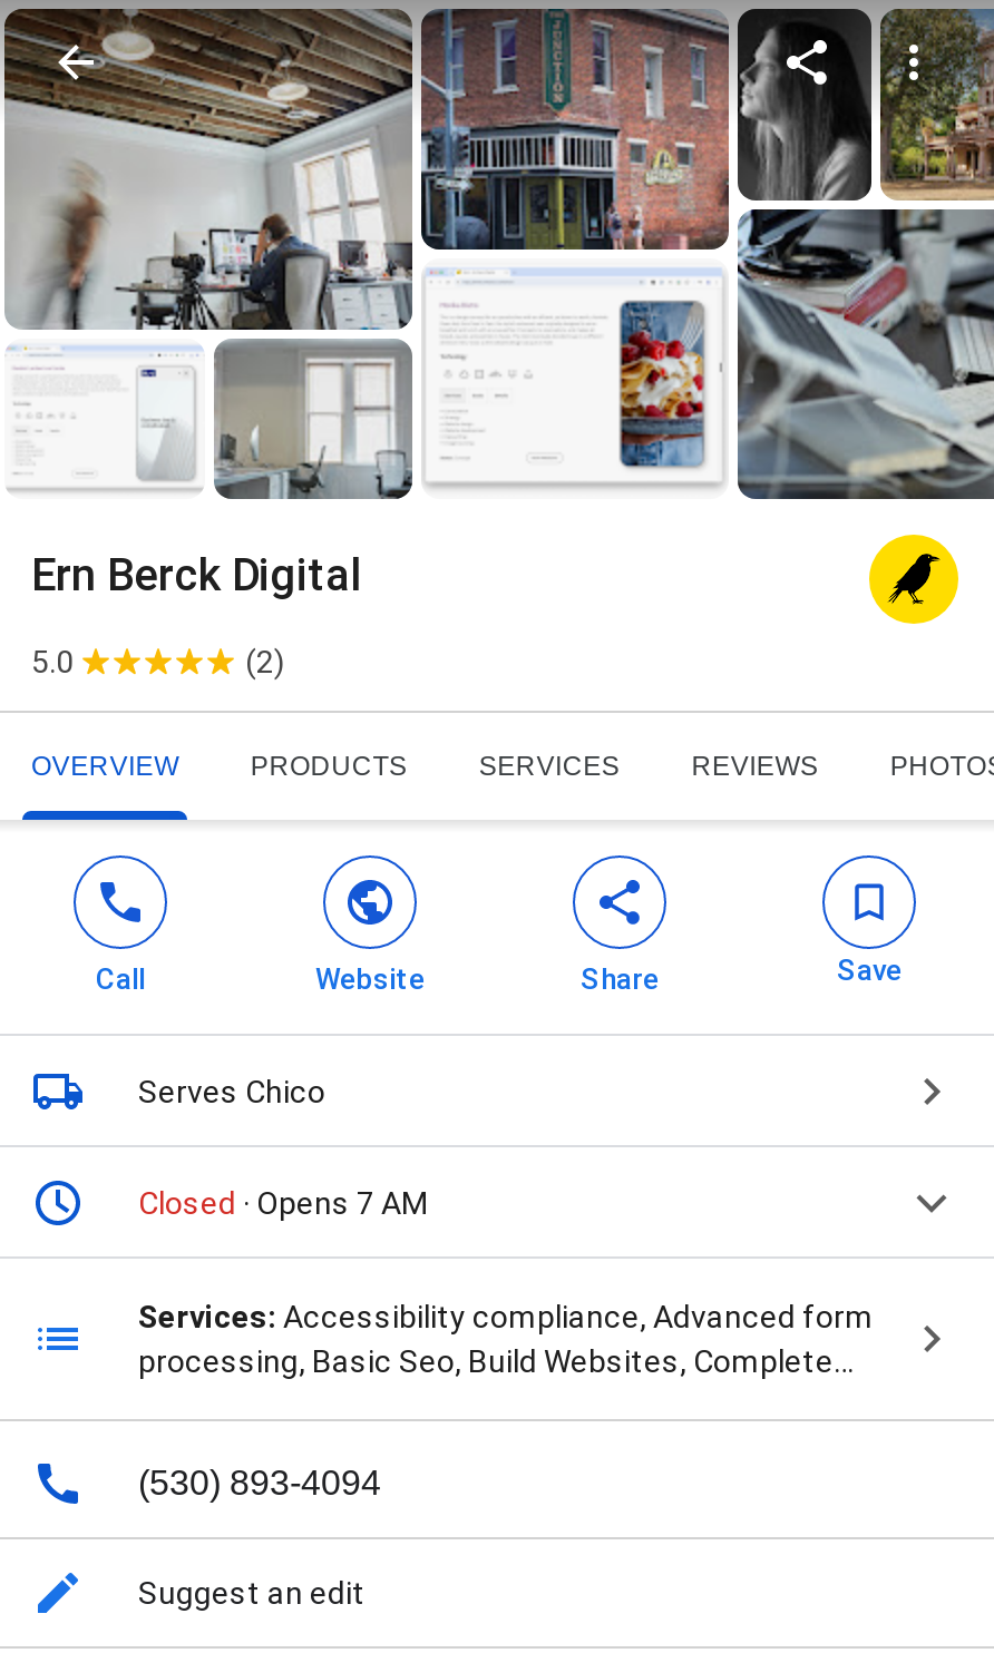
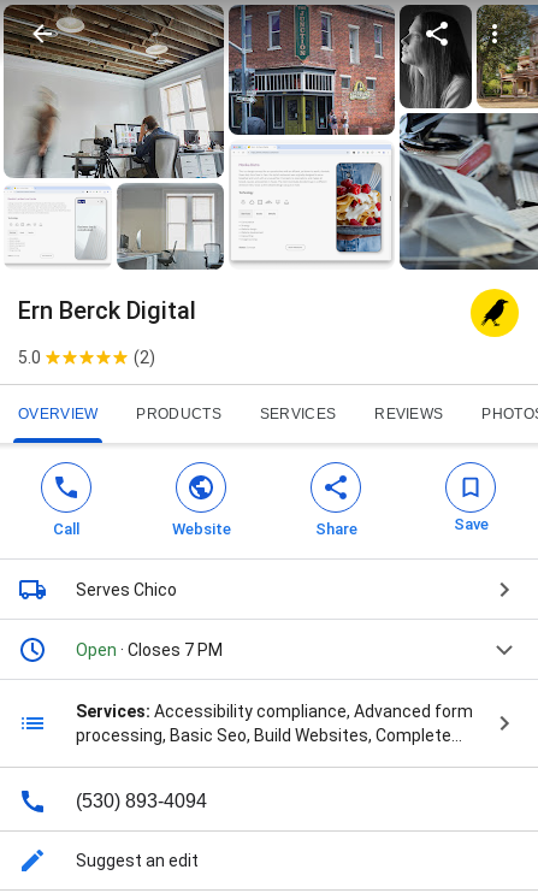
- Closed · Opens 7 AM
+ Open · Closes 7 PM
